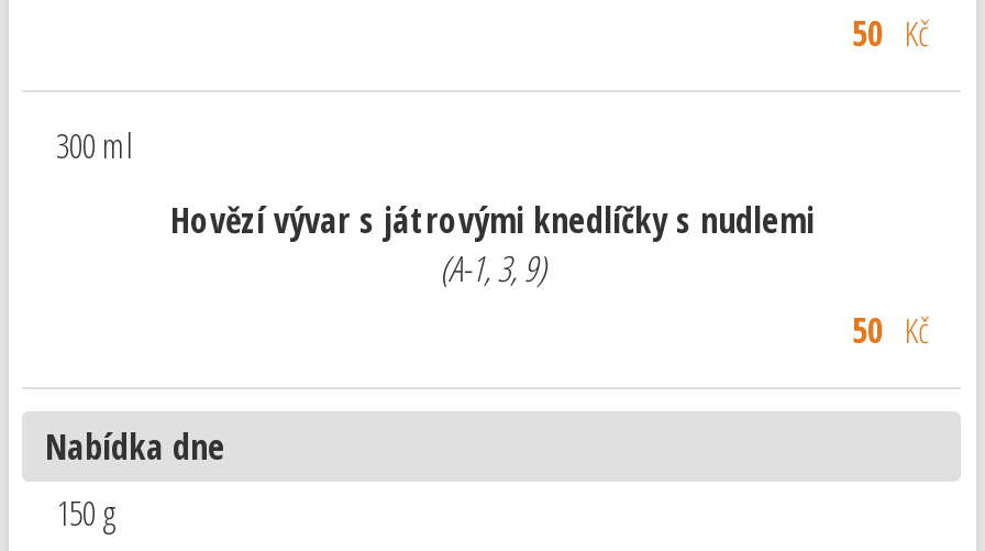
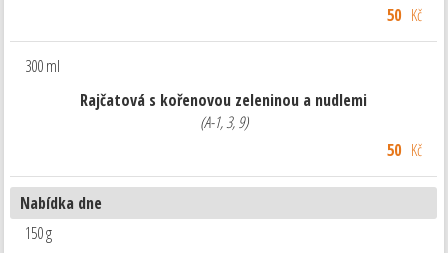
- Hovězí vývar s játrovými knedlíčky s nudlemi
+ Rajčatová s kořenovou zeleninou a nudlemi
